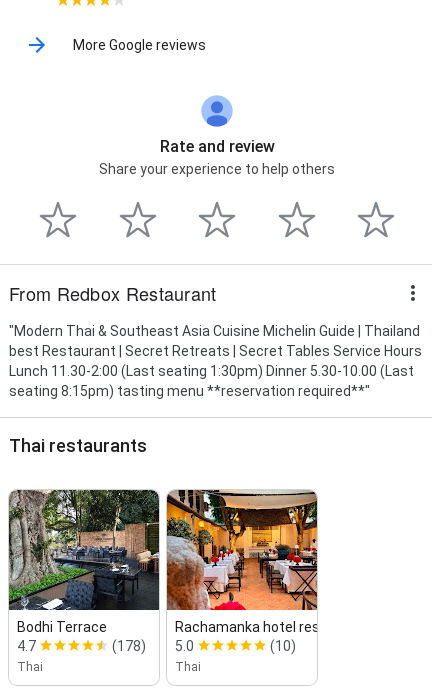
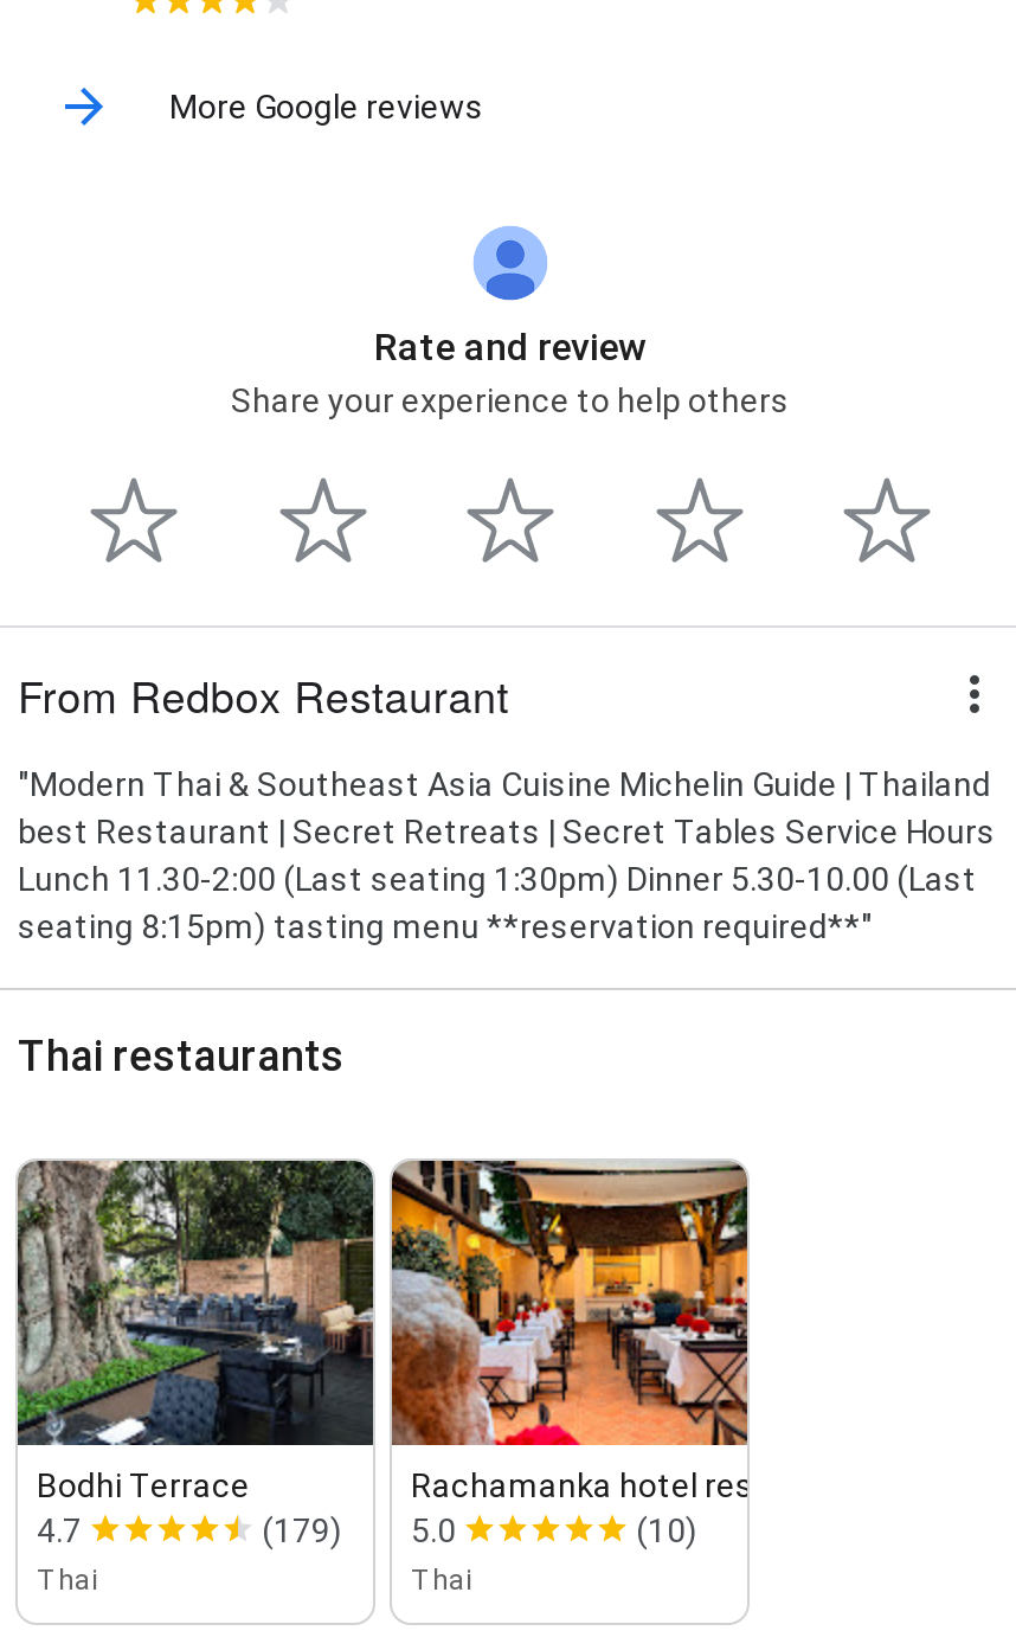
- (178) 5.0
+ (179) 5.0
